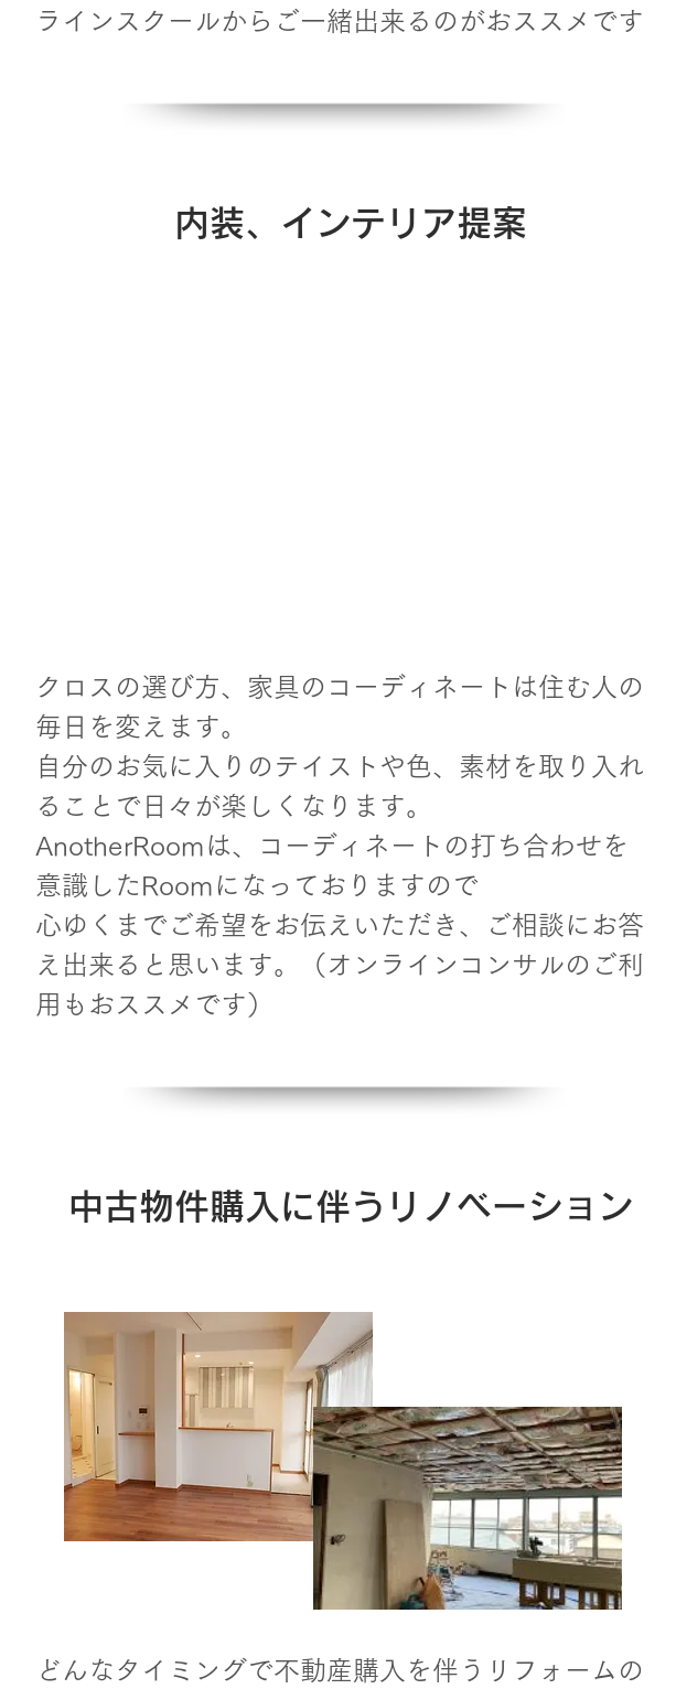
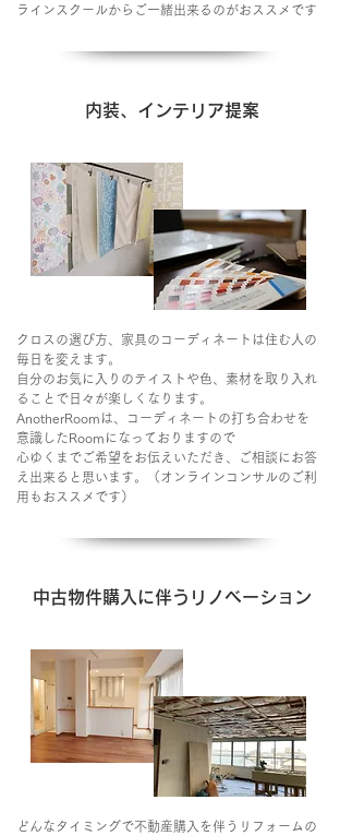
+ [image]
